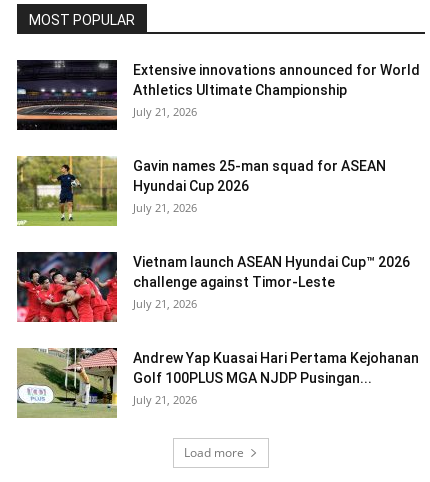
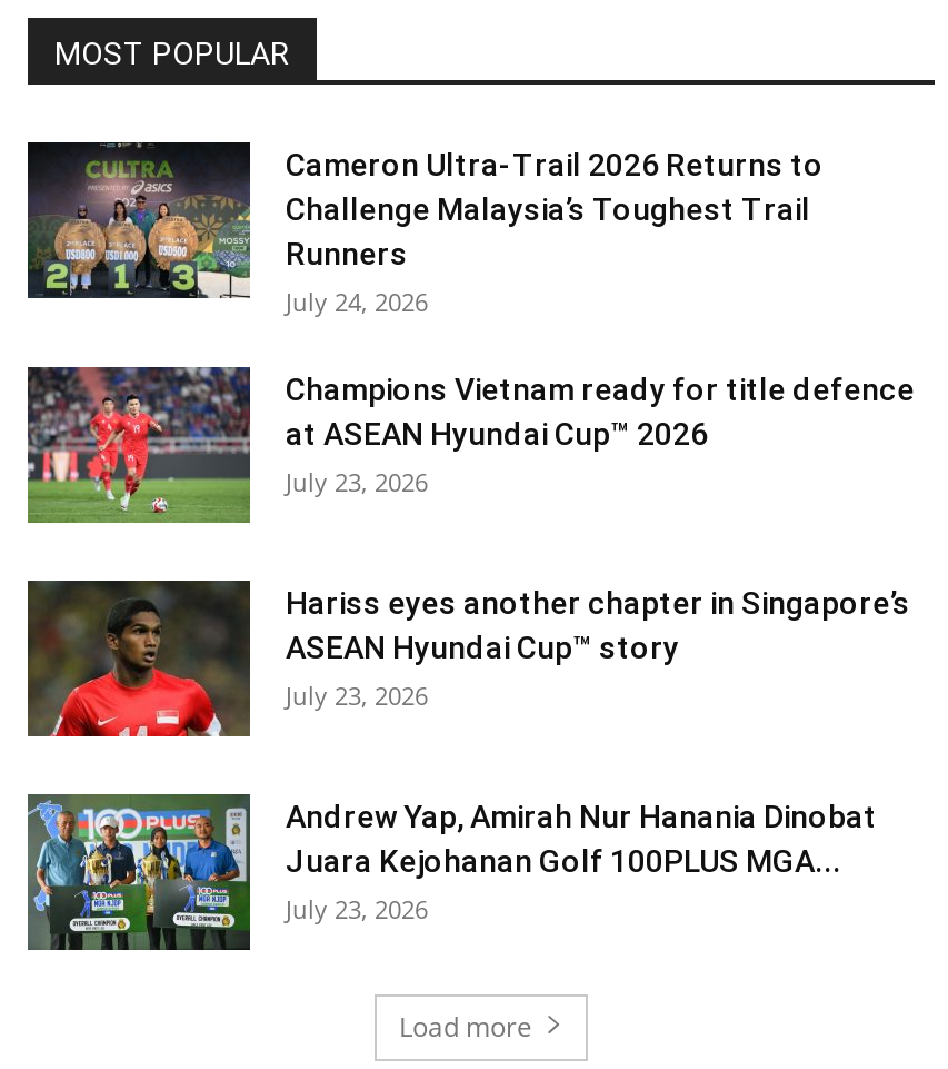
- [image]
- Extensive innovations announced for World
- Athletics Ultimate Championship
- July 21, 2026
+ [image]
+ Cameron Ultra-Trail 2026 Returns to
+ Challenge Malaysia’s Toughest Trail
+ Runners
+ July 24, 2026

- [image]
- Gavin names 25-man squad for ASEAN
- Hyundai Cup 2026
- July 21, 2026
+ [image]
+ Champions Vietnam ready for title defence
+ at ASEAN Hyundai Cup™ 2026
+ July 23, 2026

- [image]
- Vietnam launch ASEAN Hyundai Cup™ 2026
- challenge against Timor-Leste
- July 21, 2026
+ [image]
+ Hariss eyes another chapter in Singapore’s
+ ASEAN Hyundai Cup™ story
+ July 23, 2026

- [image]
- Andrew Yap Kuasai Hari Pertama Kejohanan
- Golf 100PLUS MGA NJDP Pusingan...
- July 21, 2026
+ [image]
+ Andrew Yap, Amirah Nur Hanania Dinobat
+ Juara Kejohanan Golf 100PLUS MGA...
+ July 23, 2026
